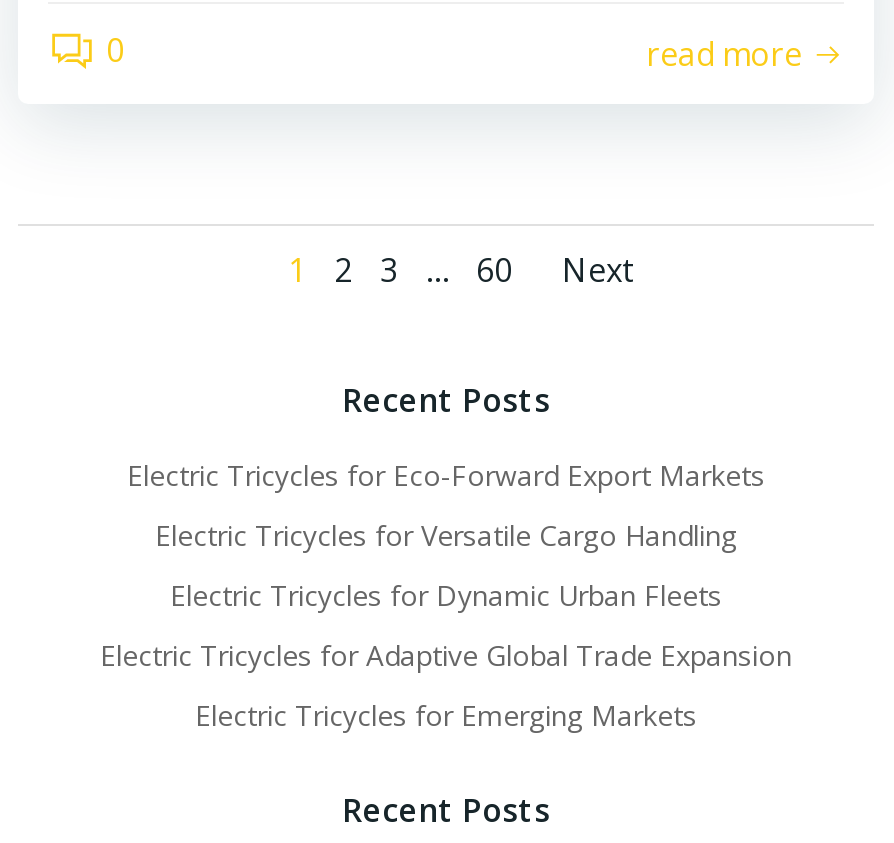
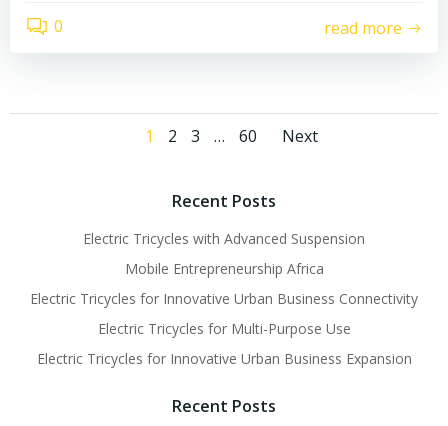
- Electric Tricycles for Eco-Forward Export Markets
+ Electric Tricycles with Advanced Suspension

- Electric Tricycles for Versatile Cargo Handling
+ Mobile Entrepreneurship Africa

- Electric Tricycles for Dynamic Urban Fleets
+ Electric Tricycles for Innovative Urban Business Connectivity

- Electric Tricycles for Adaptive Global Trade Expansion
+ Electric Tricycles for Multi-Purpose Use

- Electric Tricycles for Emerging Markets
+ Electric Tricycles for Innovative Urban Business Expansion
